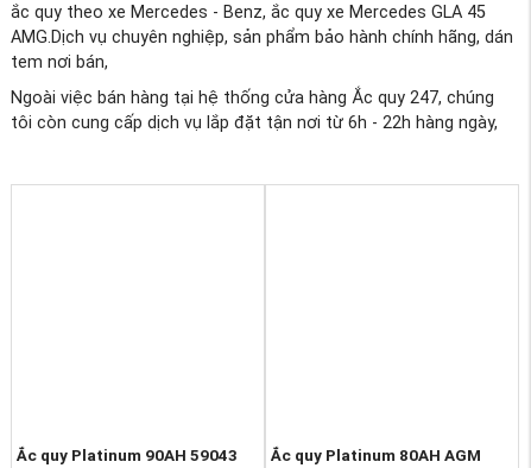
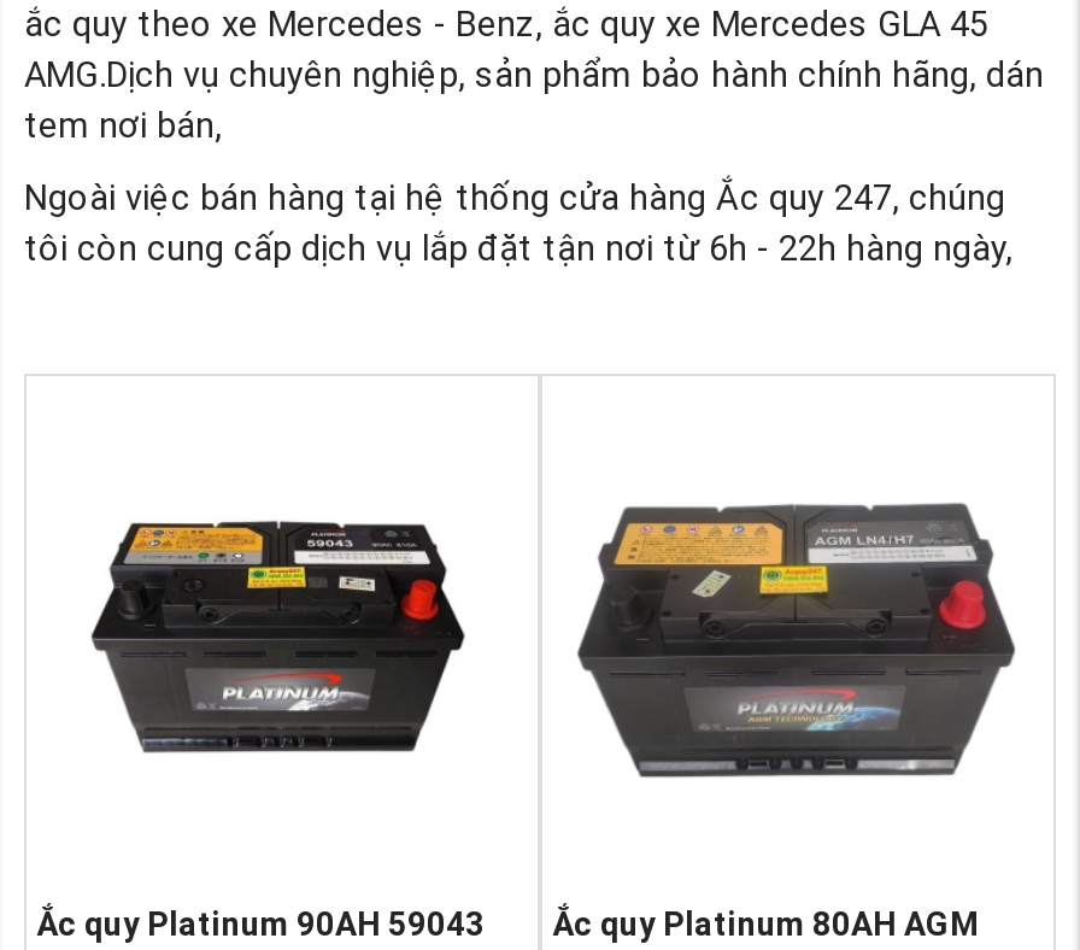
+ [image]

+ [image]
